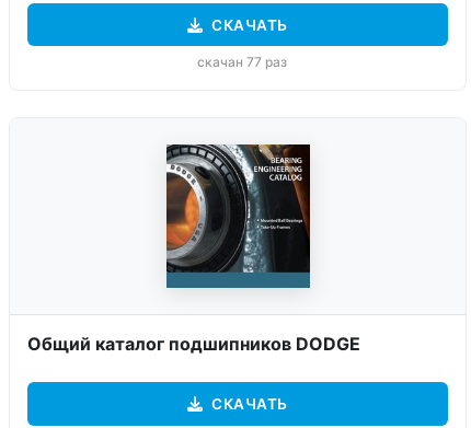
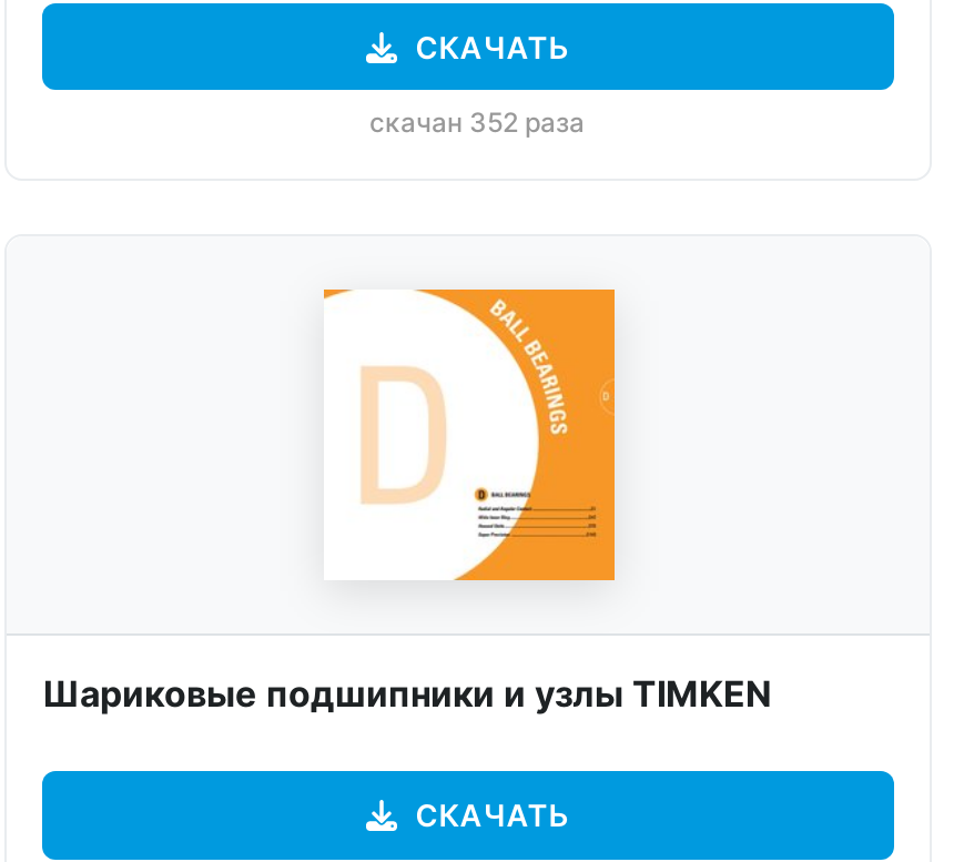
- скачан 77 раз
+ скачан 352 раза

- [image]
+ [image]

- Общий каталог подшипников DODGE
+ Шариковые подшипники и узлы TIMKEN
